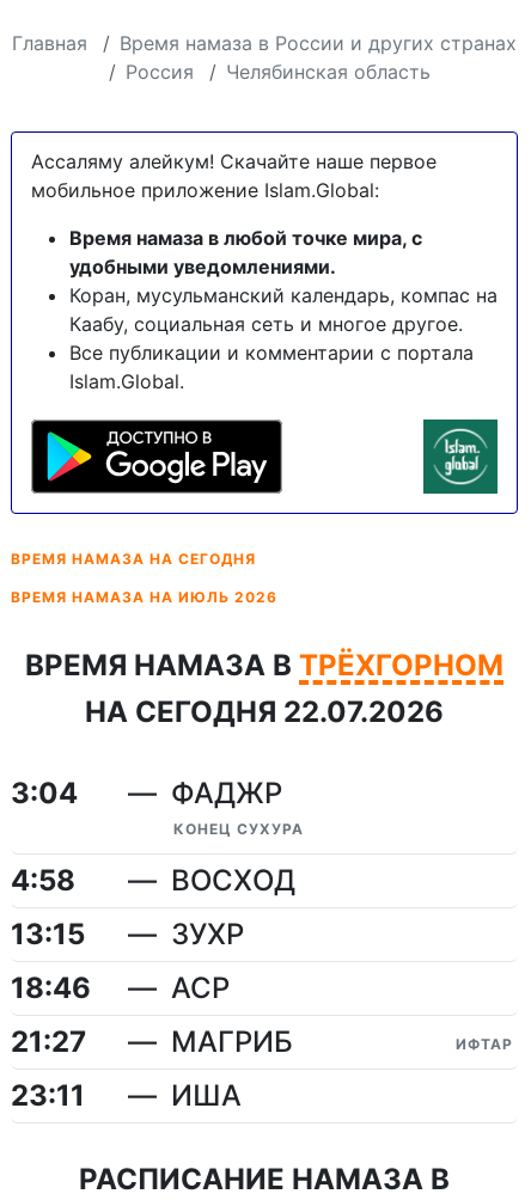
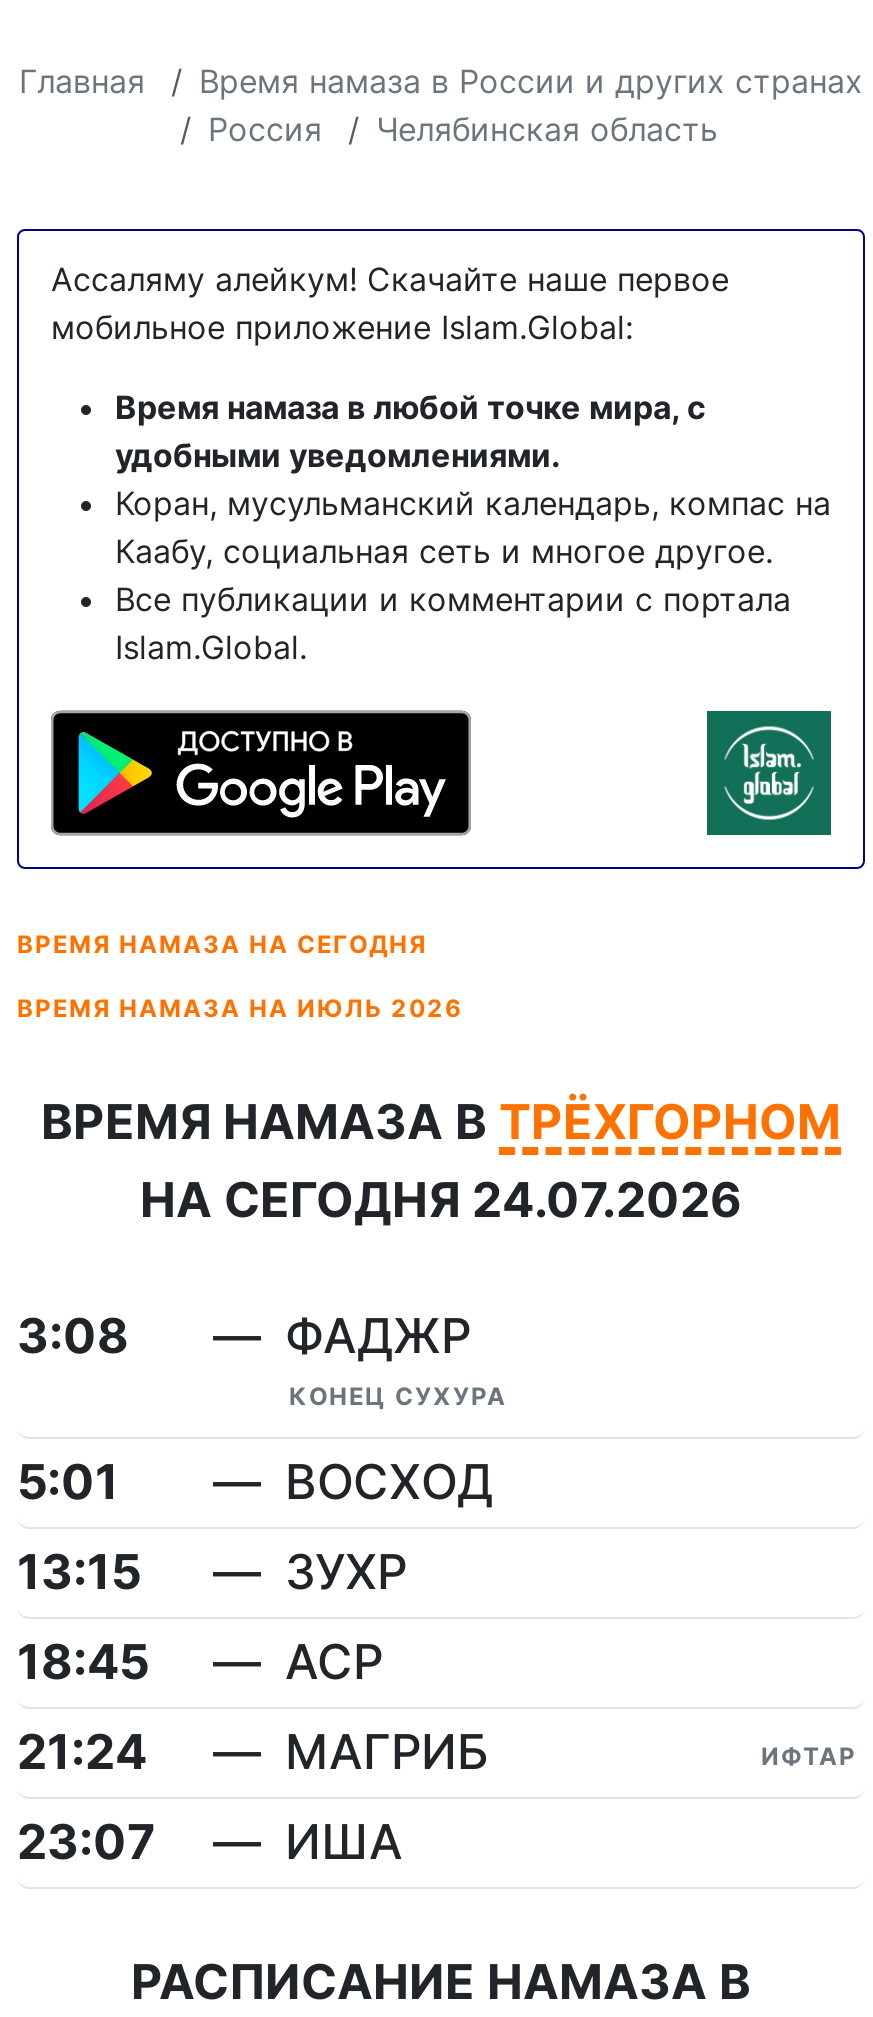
- НА СЕГОДНЯ 22.07.2026
+ НА СЕГОДНЯ 24.07.2026

- 3:04
+ 3:08

- 4:58
+ 5:01

- 18:46
+ 18:45

- 21:27
+ 21:24

- 23:11
+ 23:07
